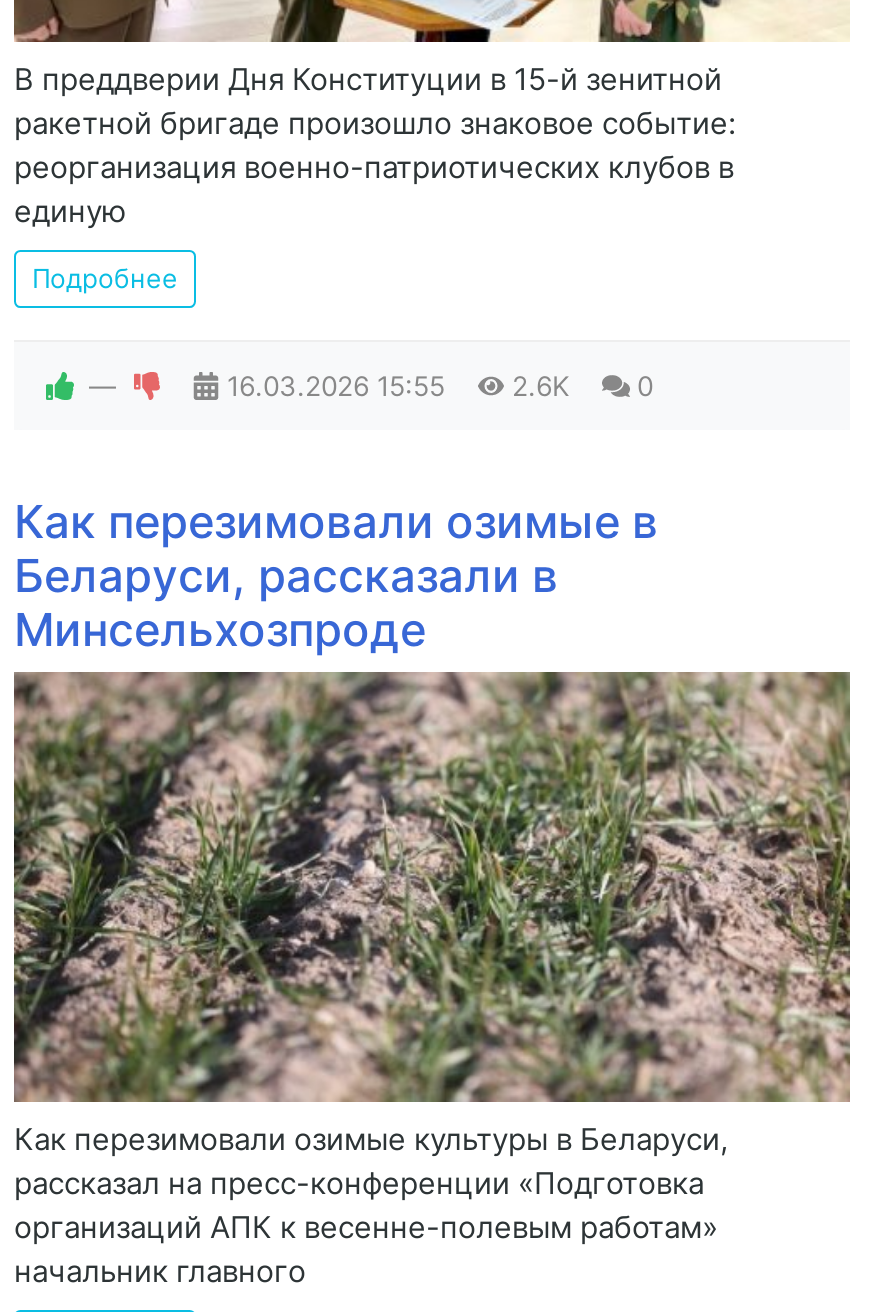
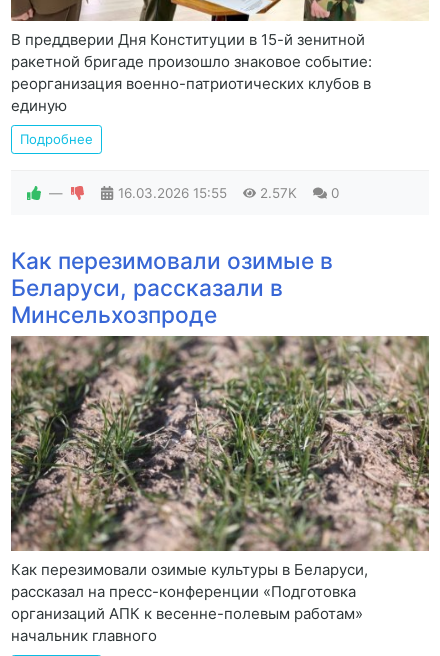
- 16.03.2026 15:55 2.6K
+ 16.03.2026 15:55 2.57K
